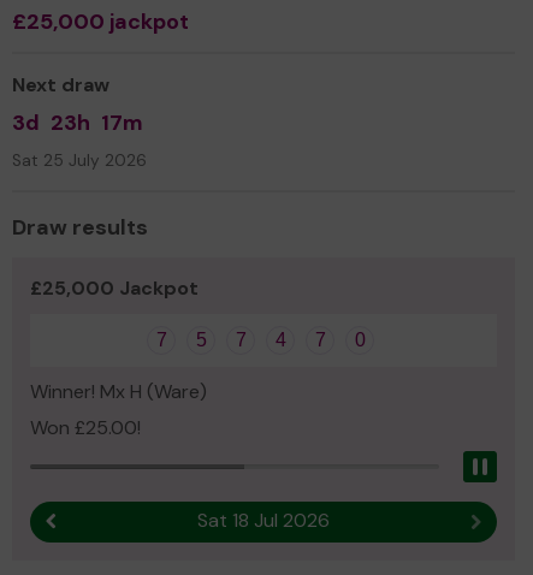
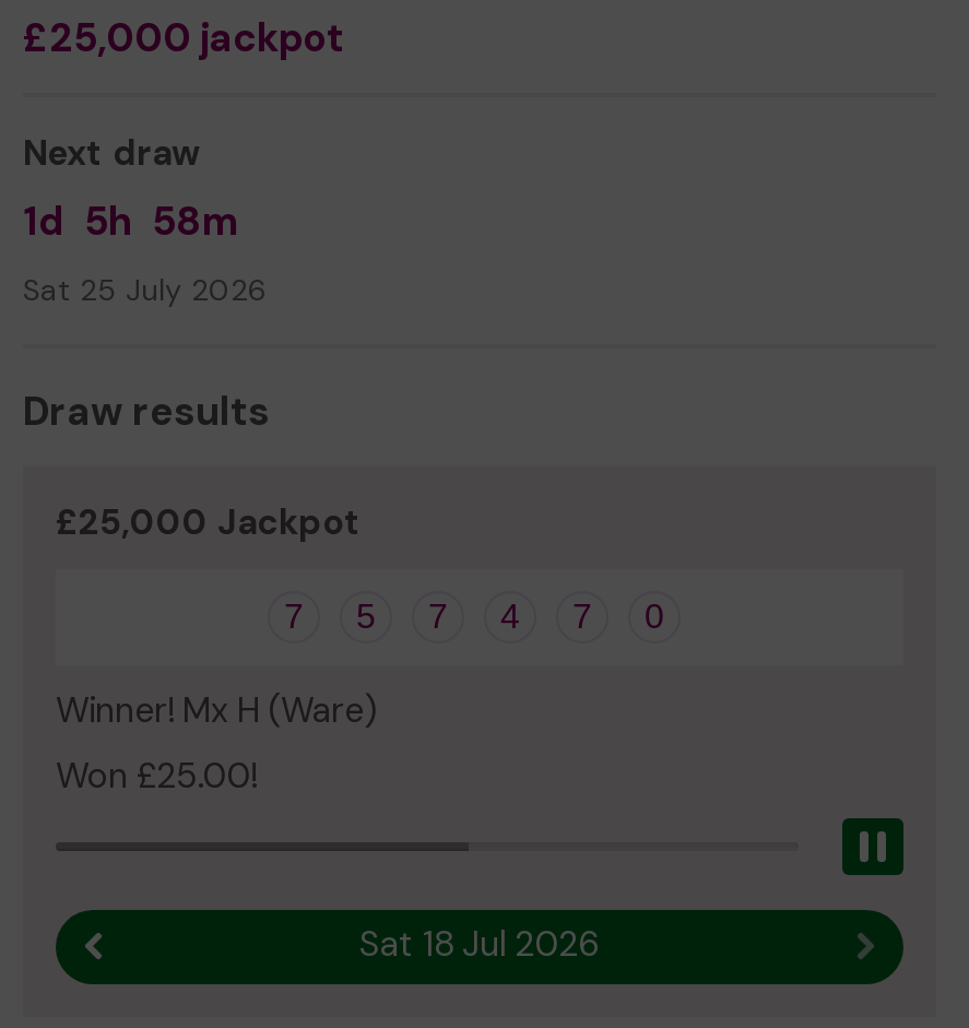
- 3d 23h 17m
+ 1d 5h 58m
